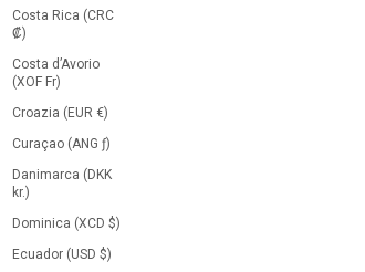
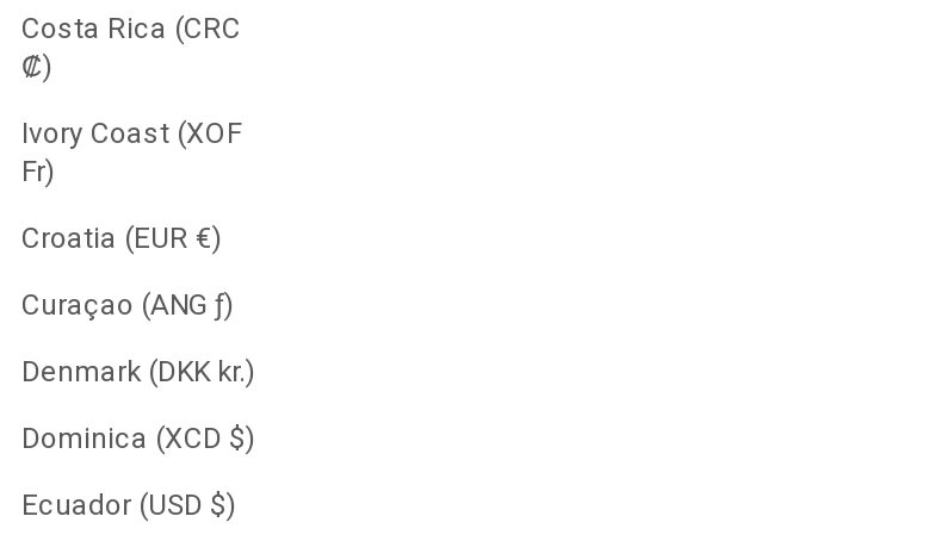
- Costa d’Avorio
- (XOF Fr)
+ Ivory Coast (XOF
+ Fr)

- Croazia (EUR €)
+ Croatia (EUR €)

- Danimarca (DKK
- kr.)
+ Denmark (DKK kr.)
